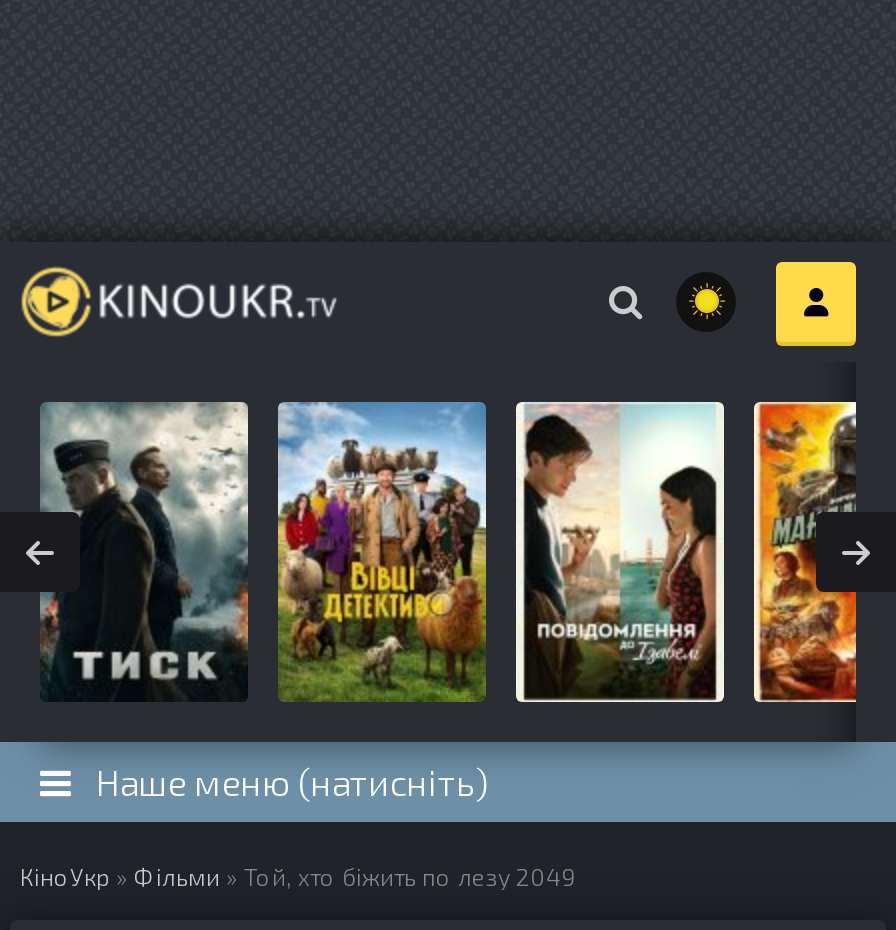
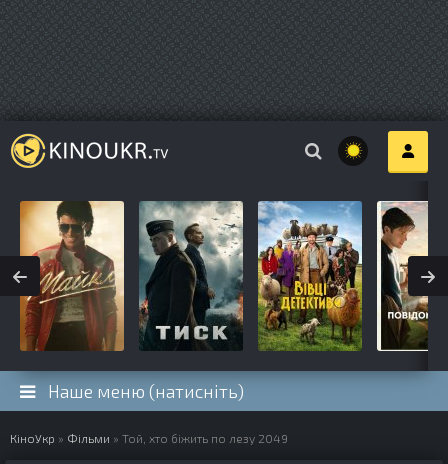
- [image]
+ [image]

- [image]
+ [image]

- [image]
+ [image]

- [image]
+ [image]
